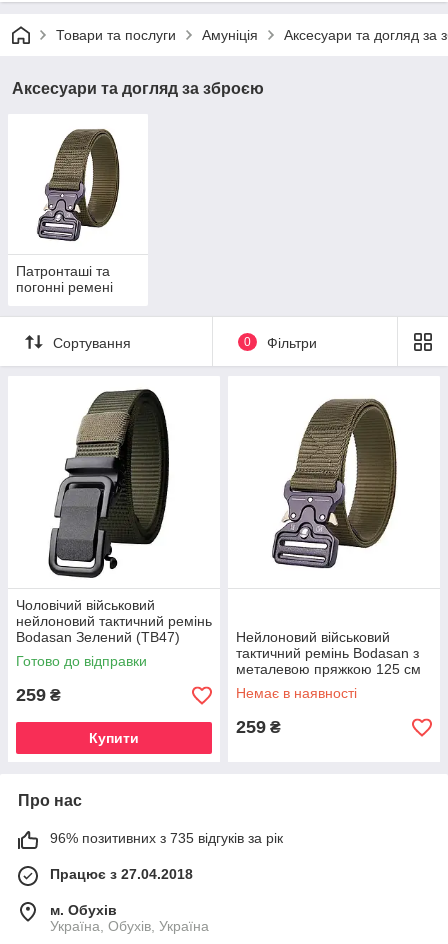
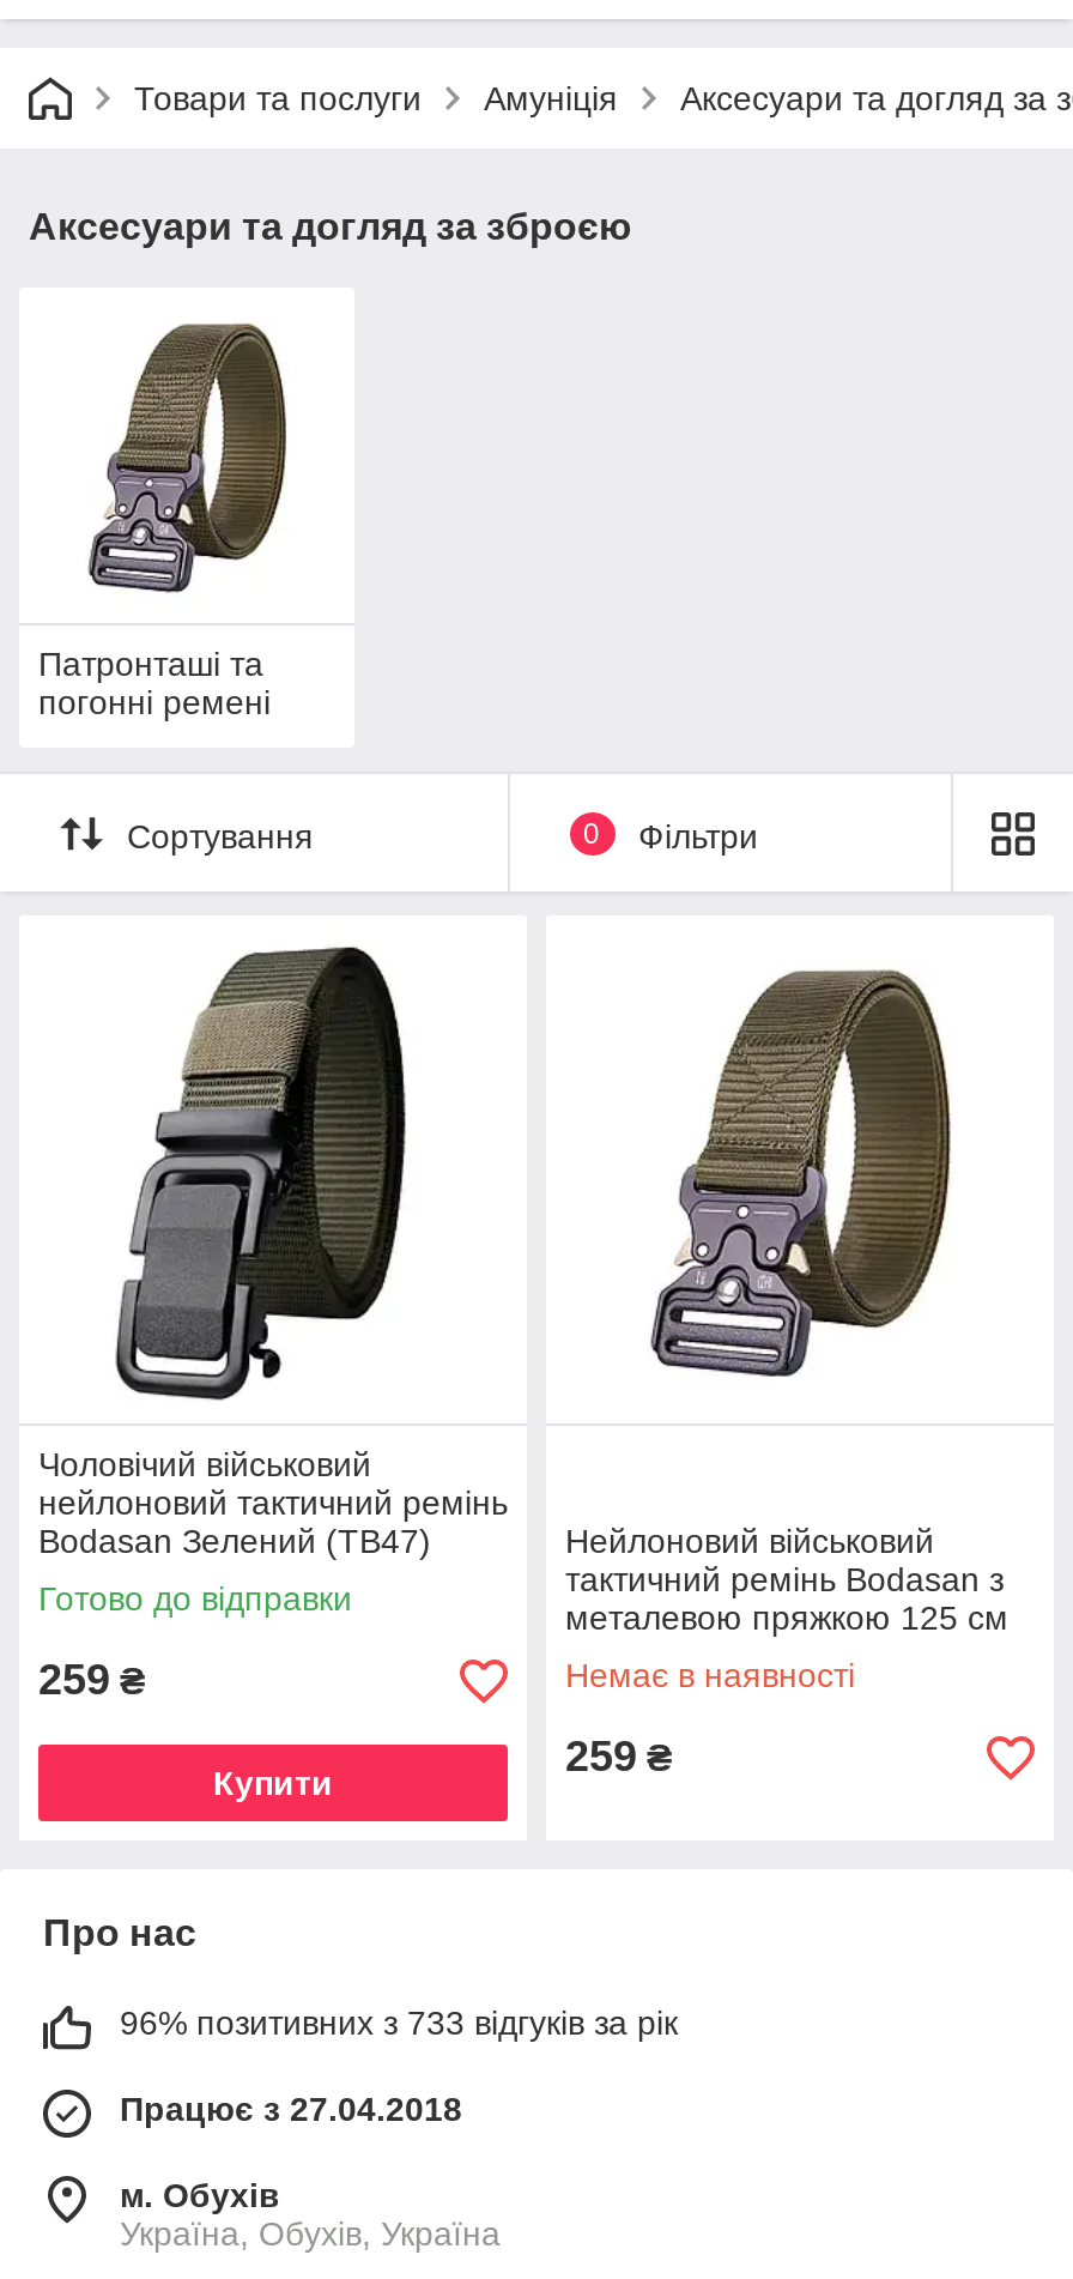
- 96% позитивних з 735 відгуків за рік
+ 96% позитивних з 733 відгуків за рік
